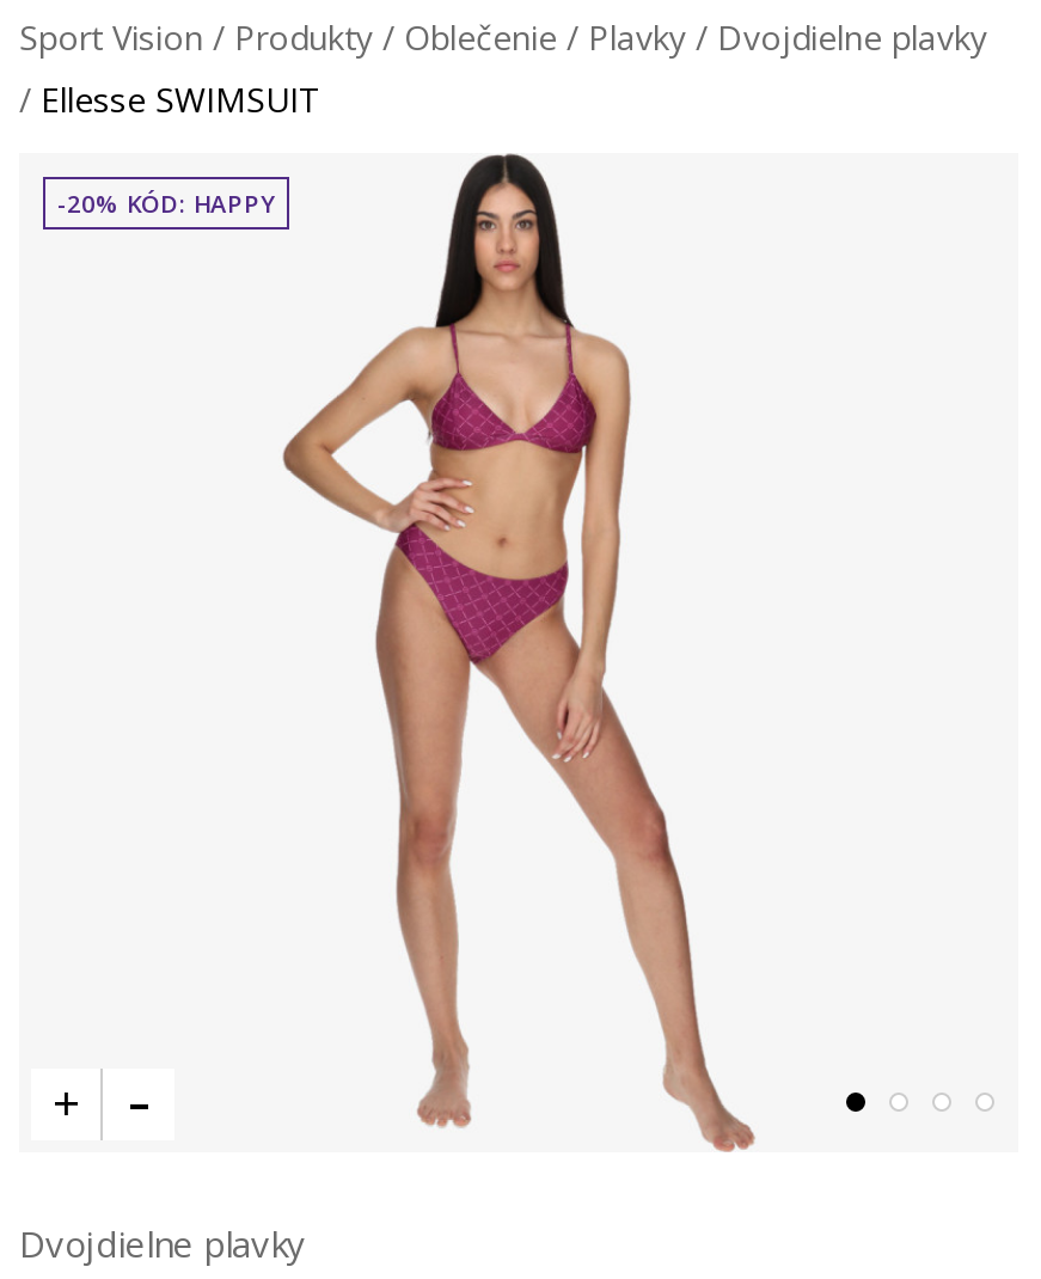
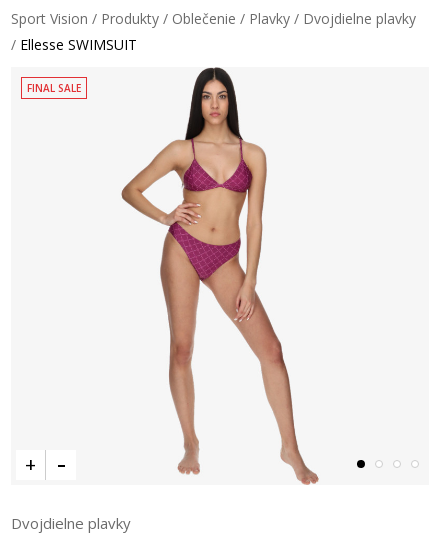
- -20% KÓD: HAPPY
+ FINAL SALE
